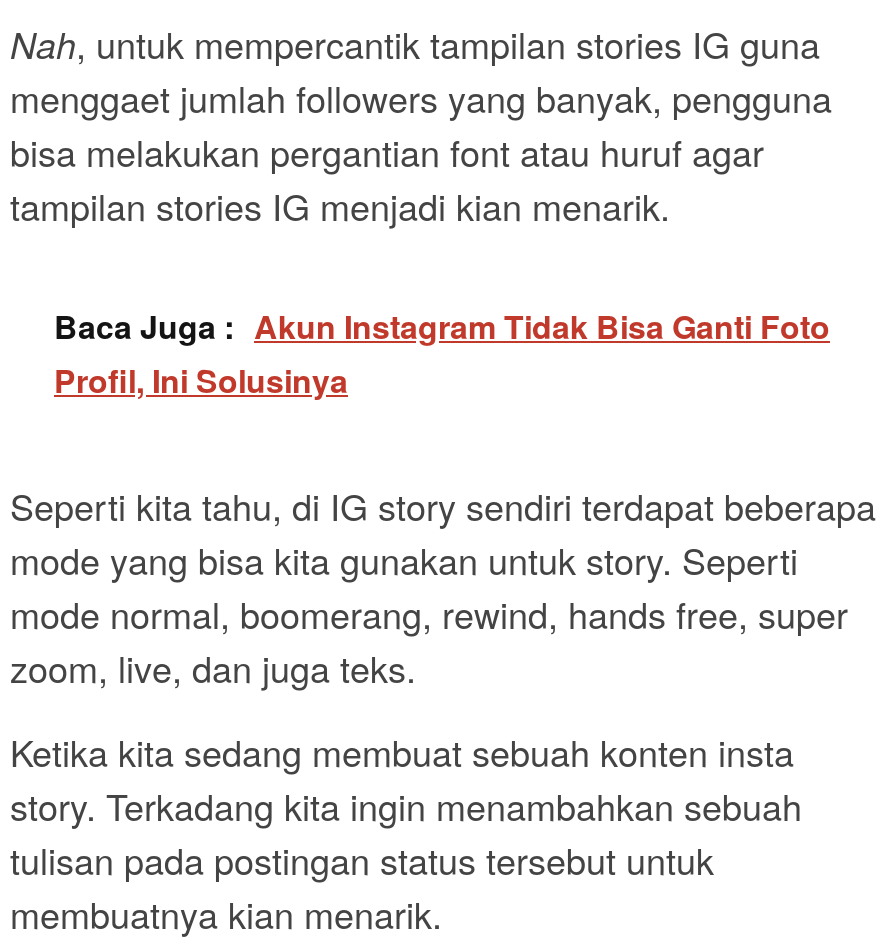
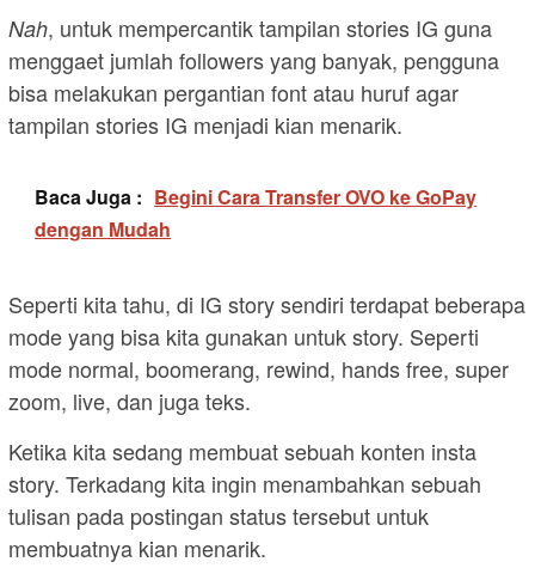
- Baca Juga : Akun Instagram Tidak Bisa Ganti Foto
- Profil, Ini Solusinya
+ Baca Juga : Begini Cara Transfer OVO ke GoPay
+ dengan Mudah
